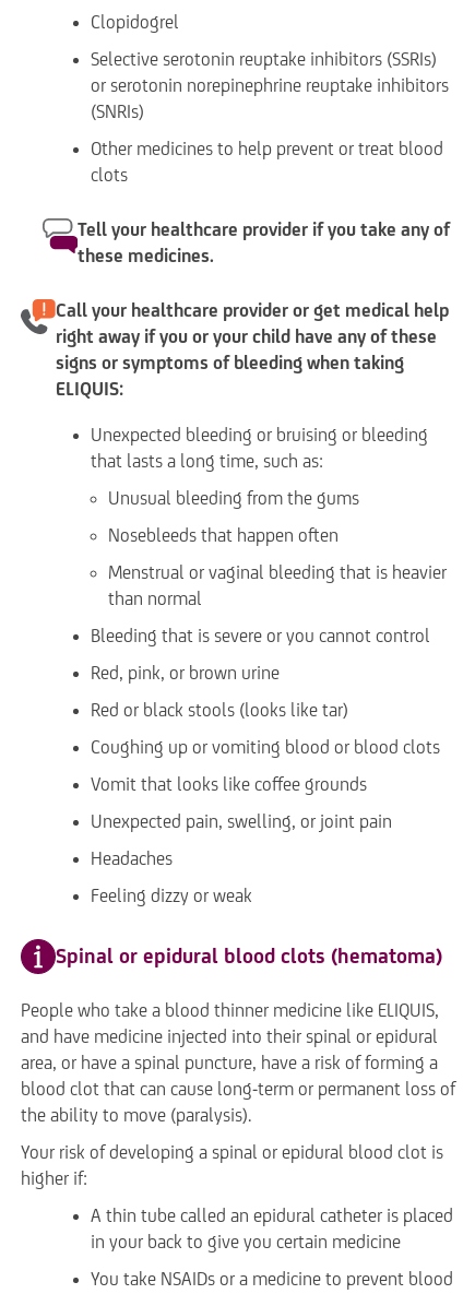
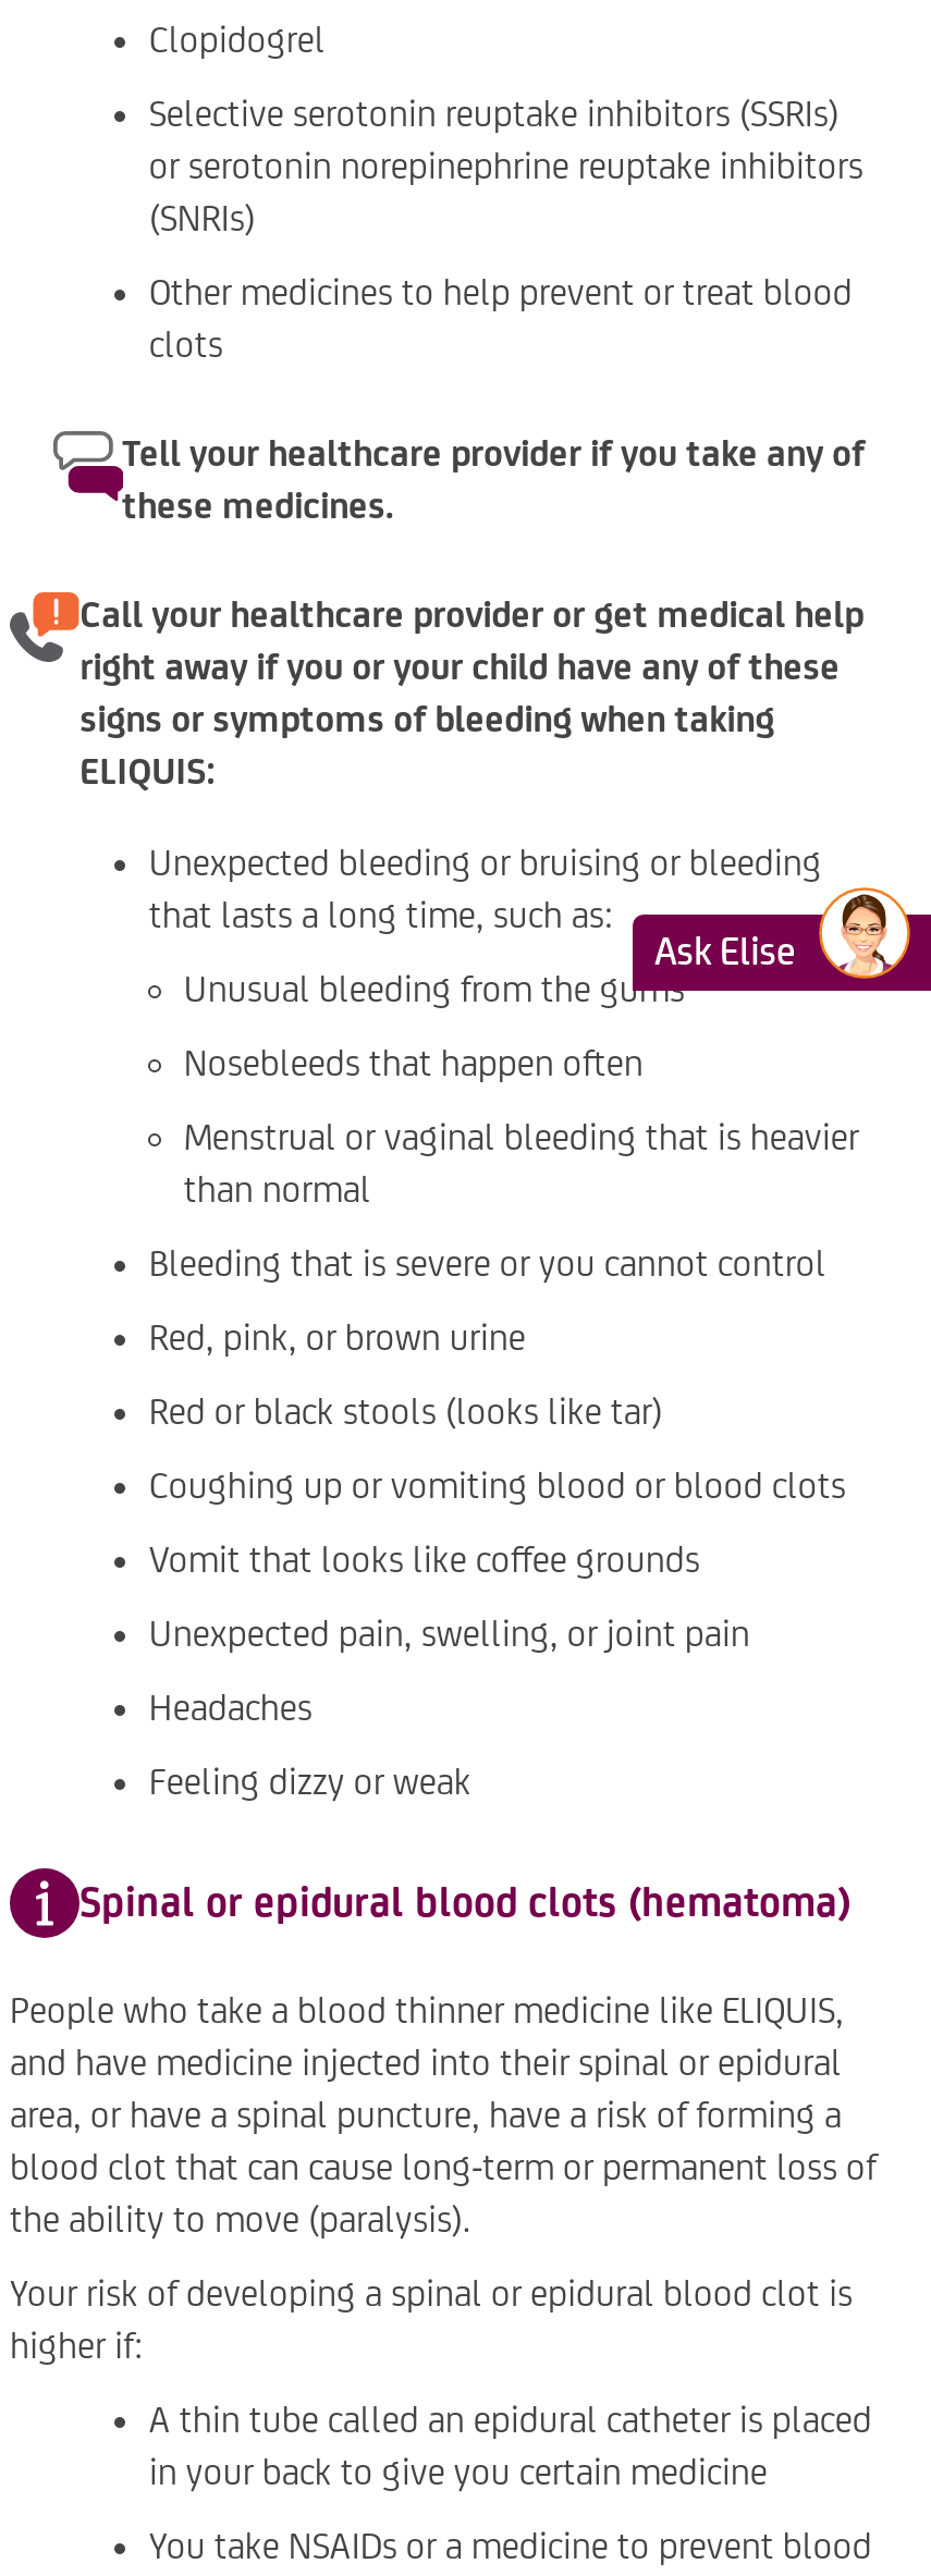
+ [image]
+ Ask Elise
